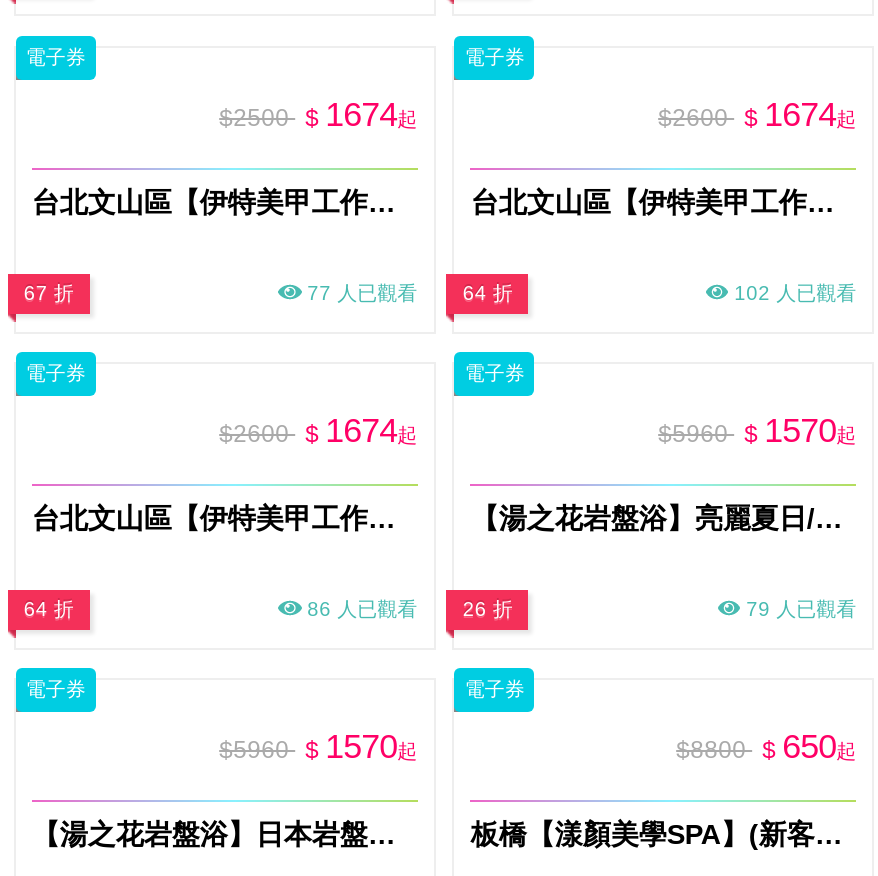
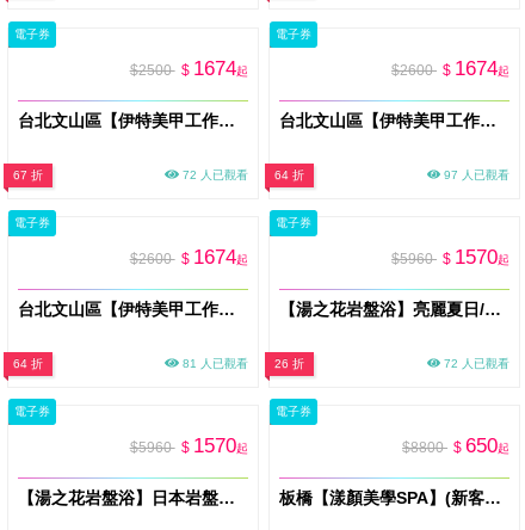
- 77 人已觀看
+ 72 人已觀看

- 102 人已觀看
+ 97 人已觀看

- 86 人已觀看
+ 81 人已觀看

- 79 人已觀看
+ 72 人已觀看
